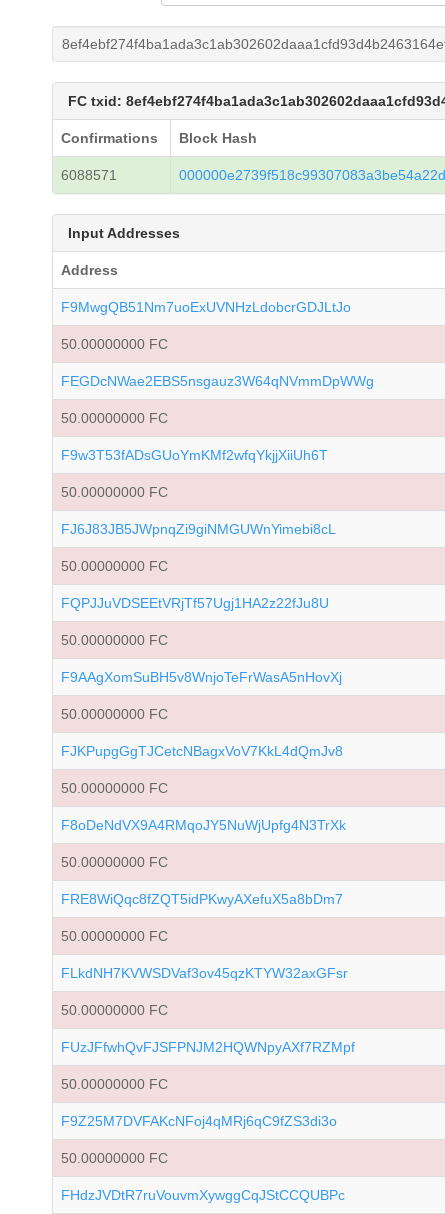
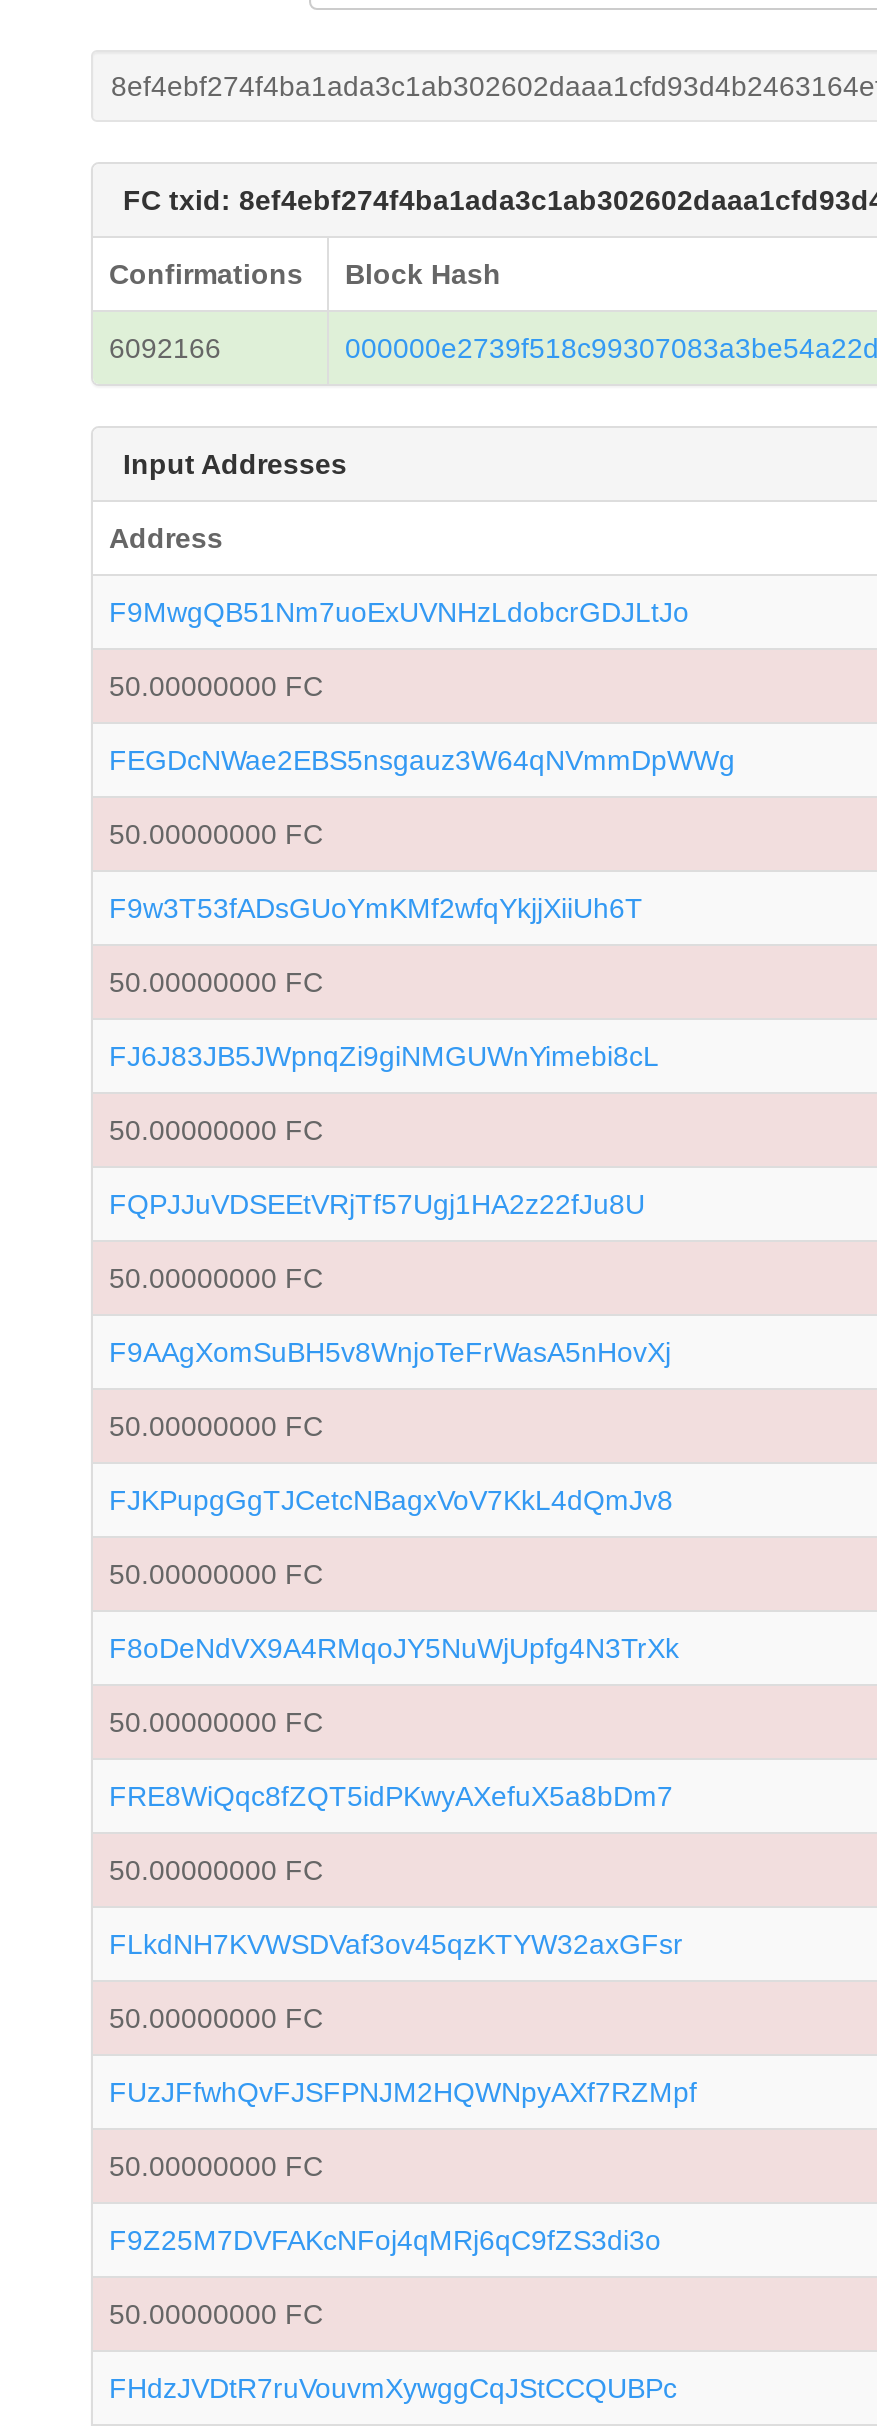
- 6088571
+ 6092166
